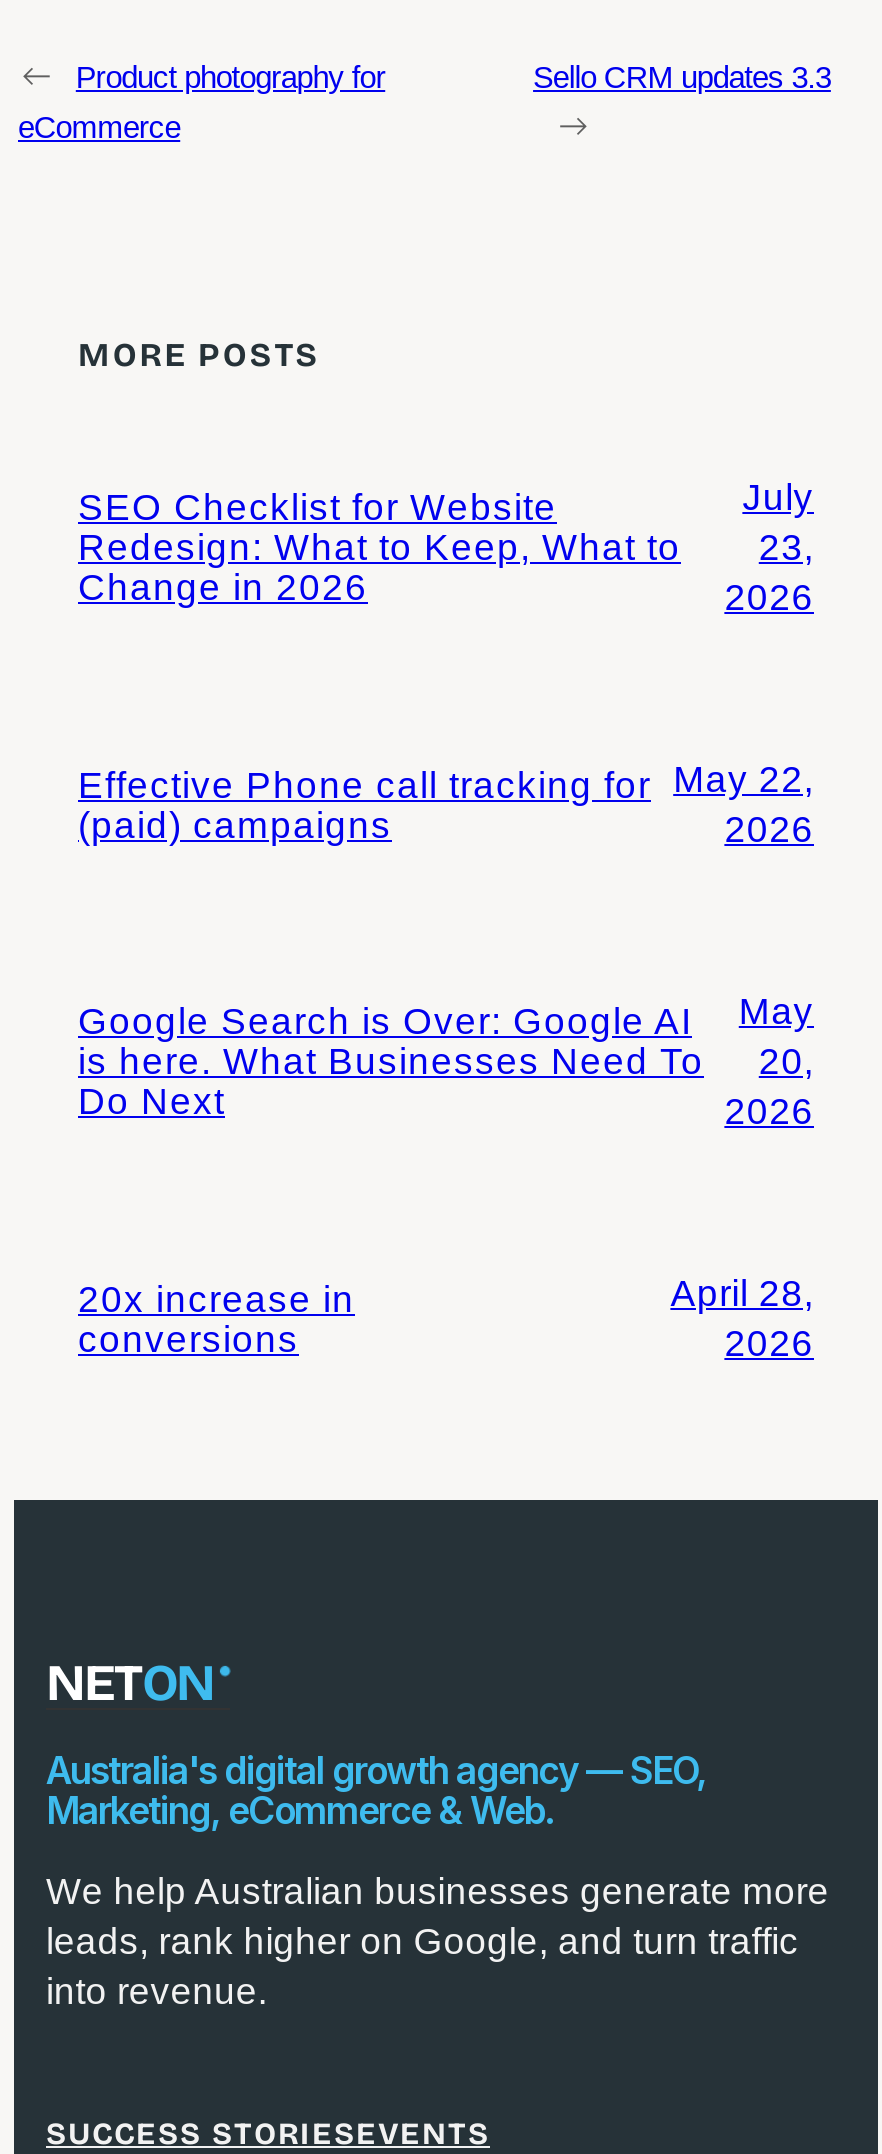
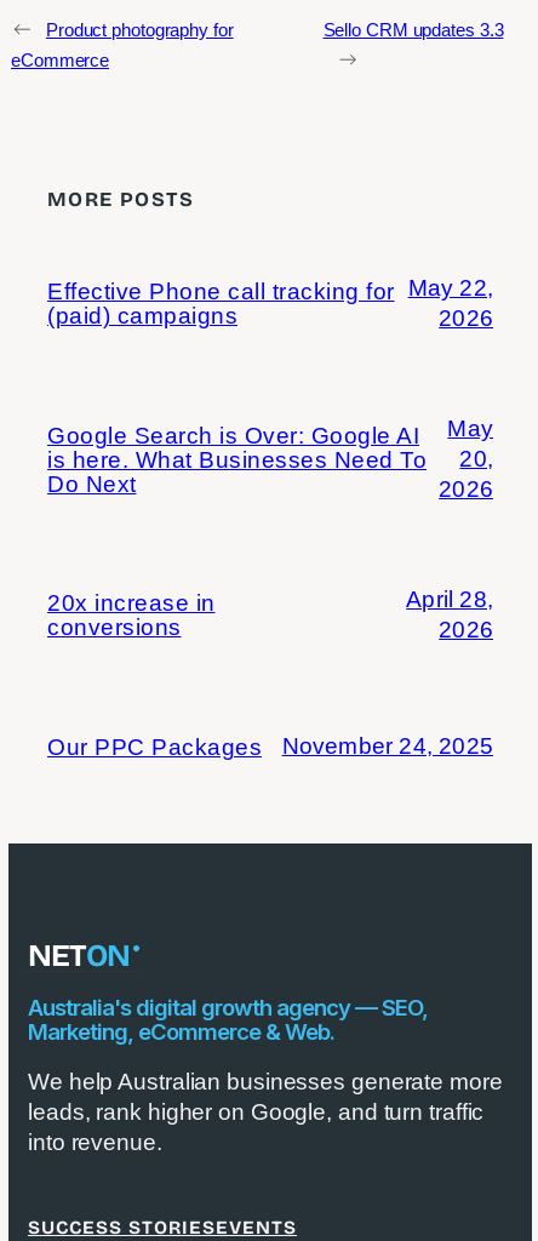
- SEO Checklist for Website
- Redesign: What to Keep, What to
- Change in 2026

- July
- 23,
- 2026

moved up: Effective Phone call tracking for | (paid) campaigns | May 22, | ... | April 28, | 2026

+ Our PPC Packages
+ November 24, 2025
